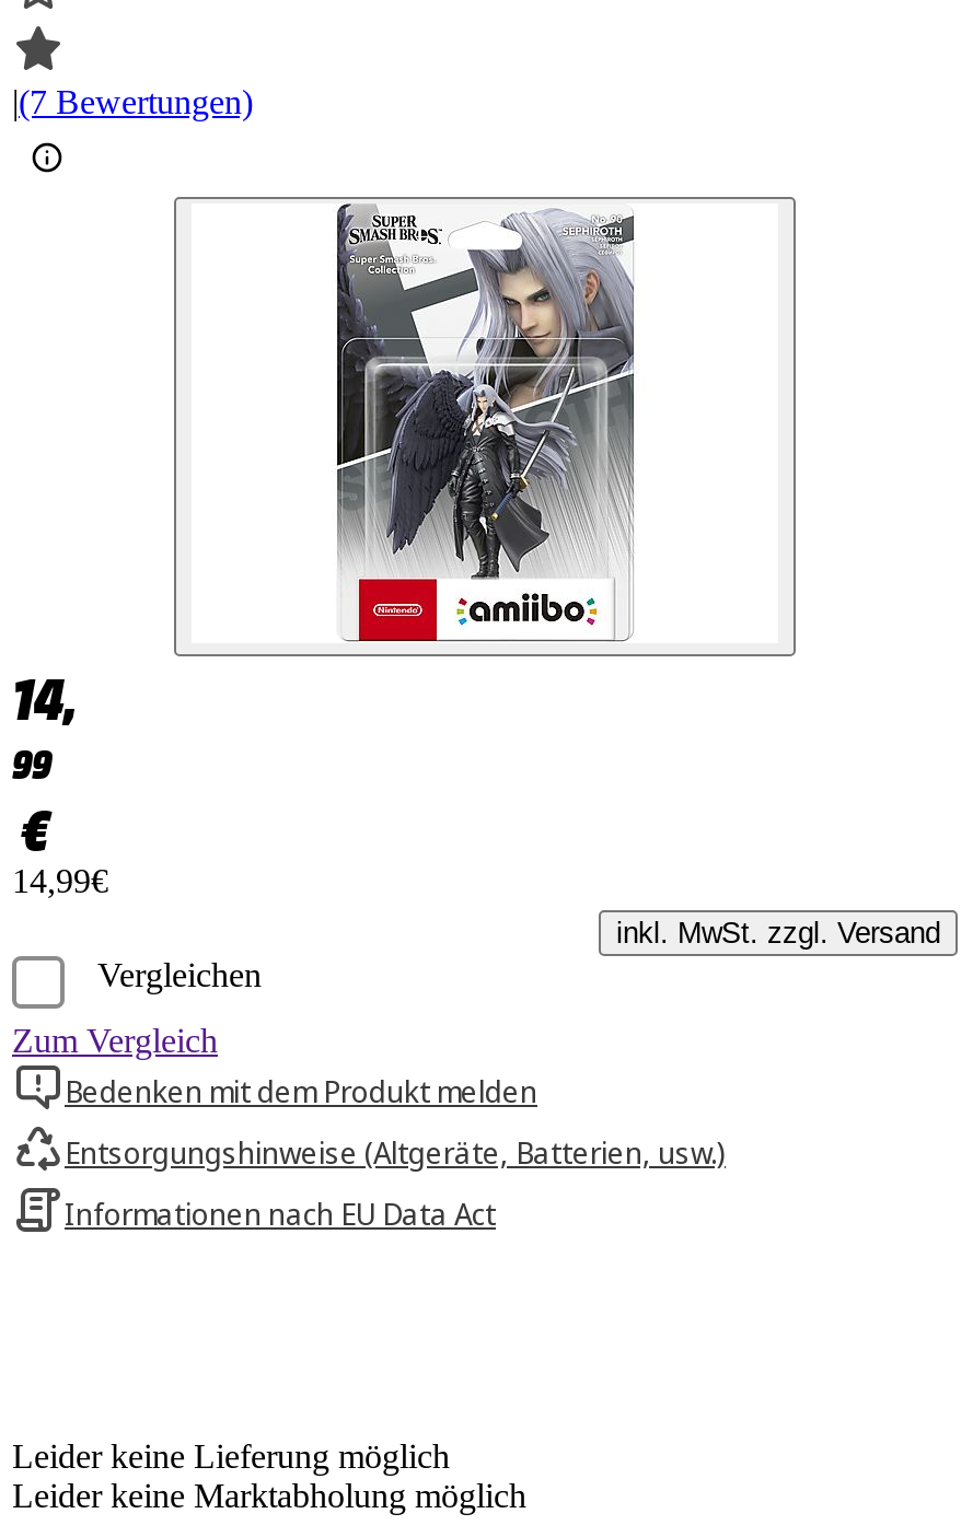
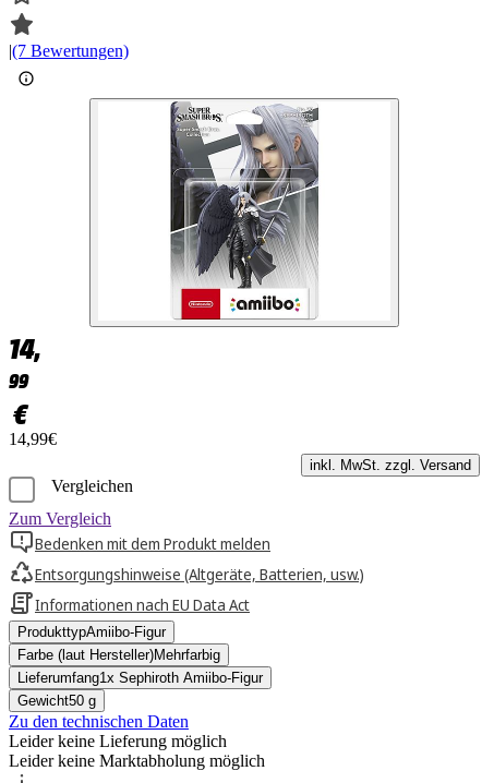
+ ProdukttypAmiibo-Figur
+ Farbe (laut Hersteller)Mehrfarbig
+ Lieferumfang1x Sephiroth Amiibo-Figur
+ Gewicht50 g
+ Zu den technischen Daten
